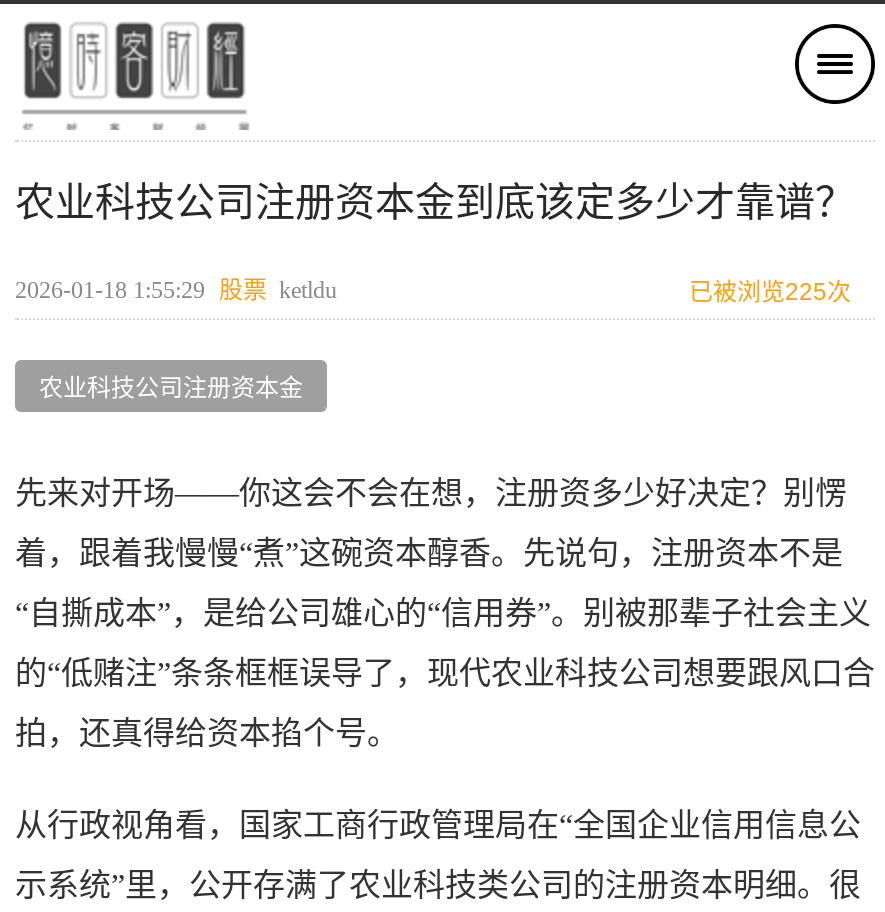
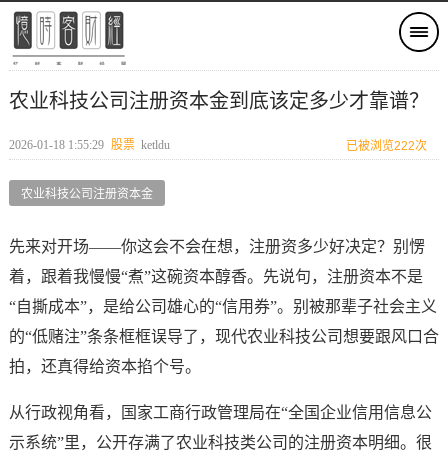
- 已被浏览225次
+ 已被浏览222次
